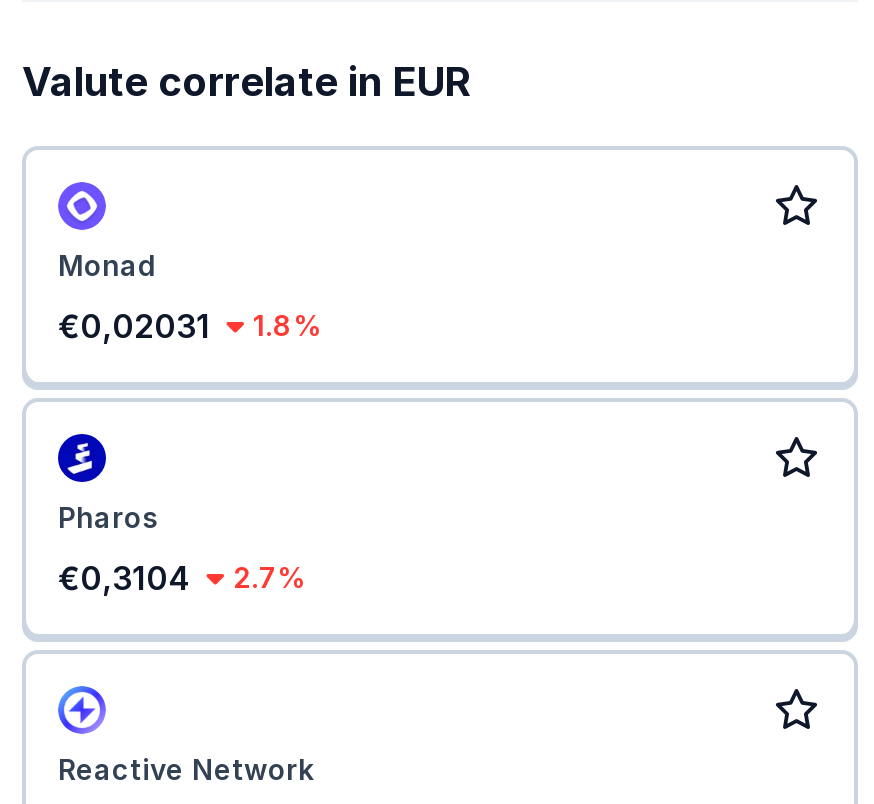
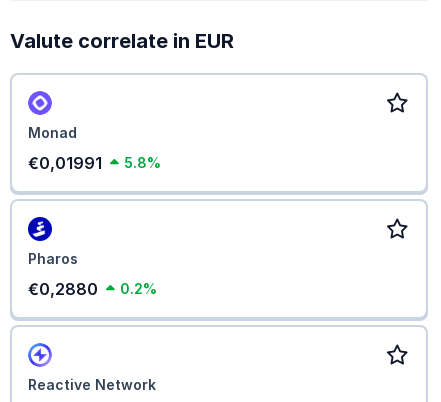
- €0,02031
+ €0,01991

- 1.8%
+ 5.8%

- €0,3104
+ €0,2880

- 2.7%
+ 0.2%
